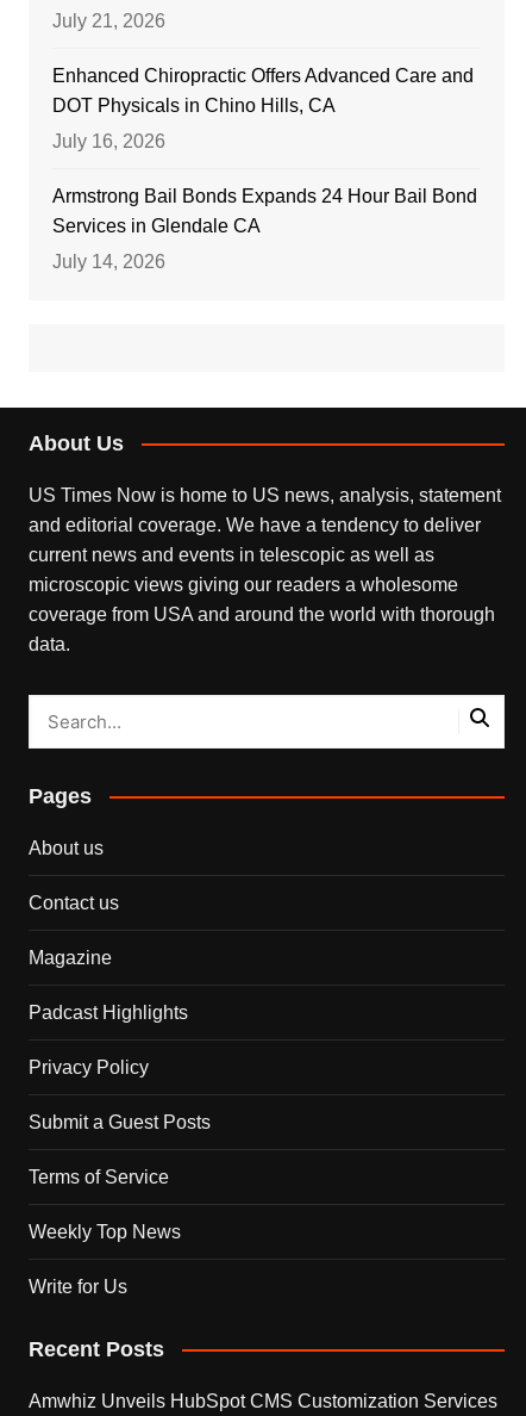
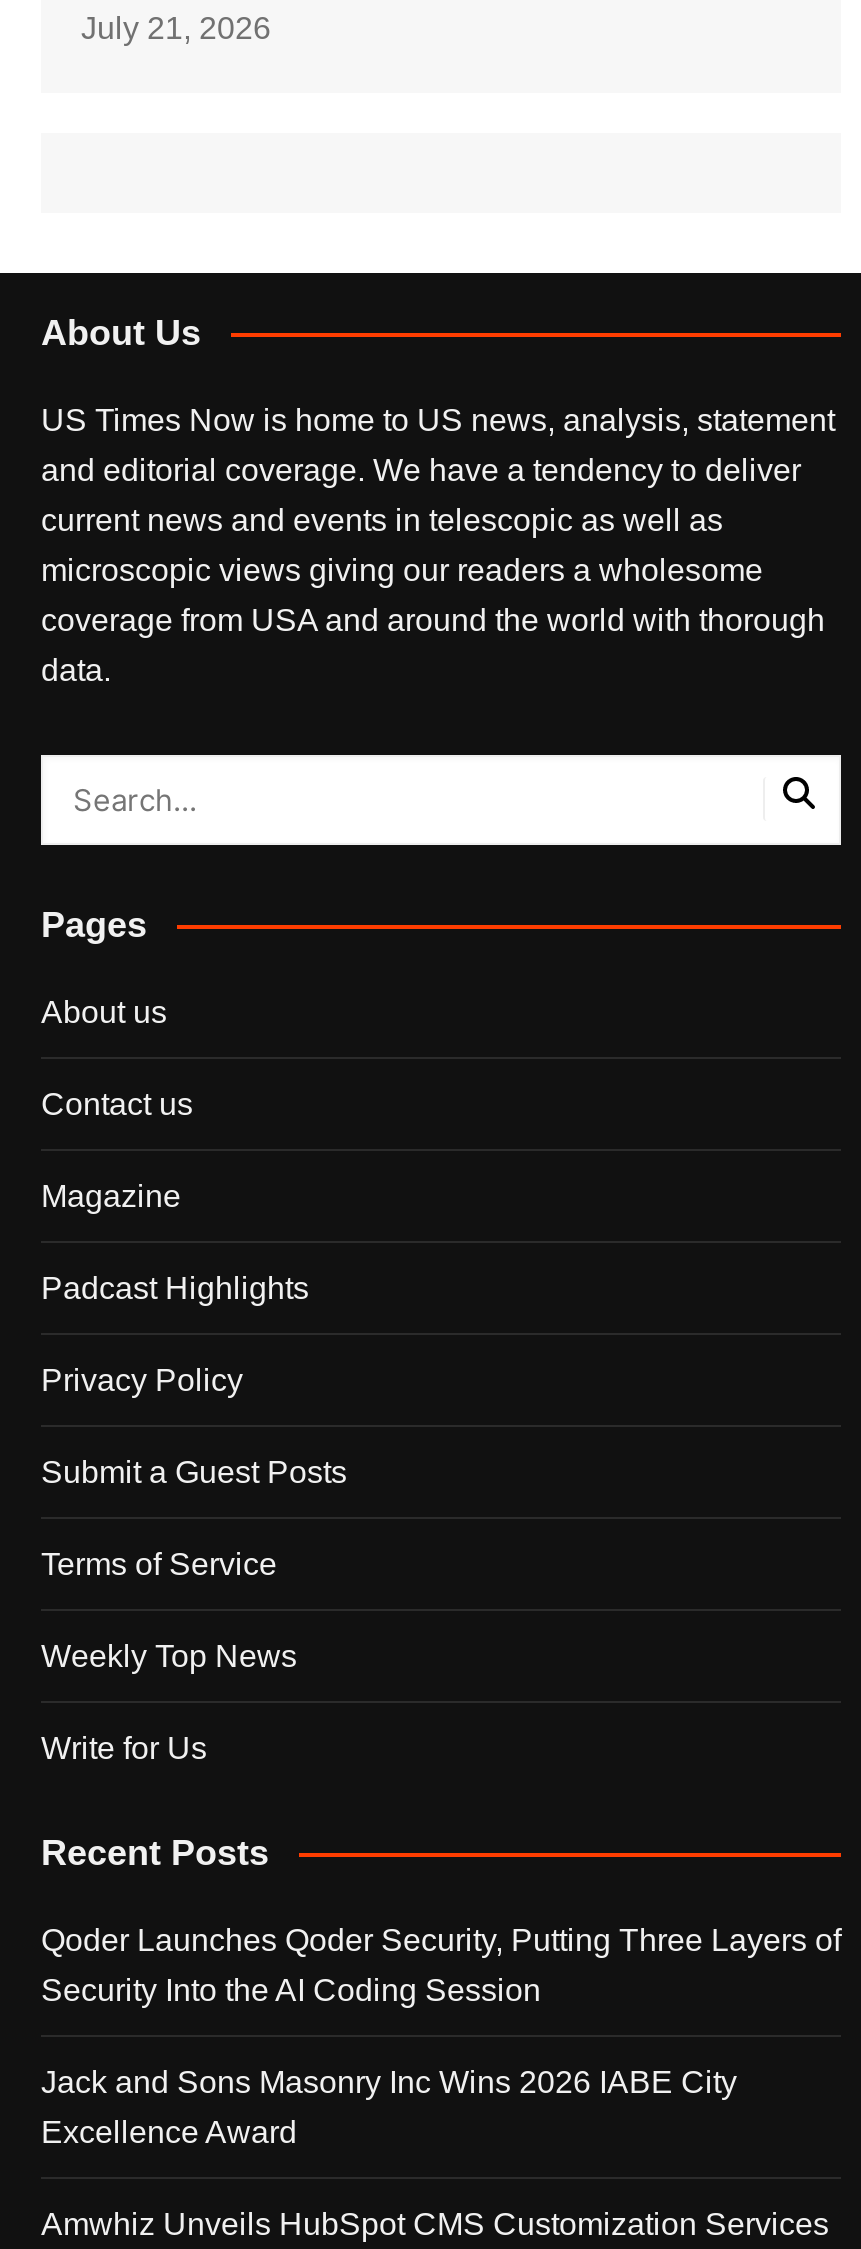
- Enhanced Chiropractic Offers Advanced Care and
- DOT Physicals in Chino Hills, CA
- July 16, 2026
- Armstrong Bail Bonds Expands 24 Hour Bail Bond
- Services in Glendale CA
- July 14, 2026

moved up: About Us | US Times Now is home to US news, analysis, statement | and editorial coverage. We have a tendency to deliver | ... | Write for Us | Recent Posts

+ Qoder Launches Qoder Security, Putting Three Layers of
+ Security Into the AI Coding Session
+ Jack and Sons Masonry Inc Wins 2026 IABE City
+ Excellence Award
